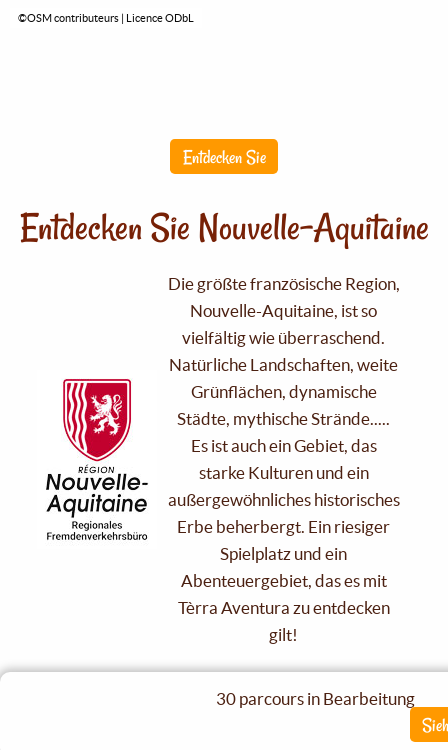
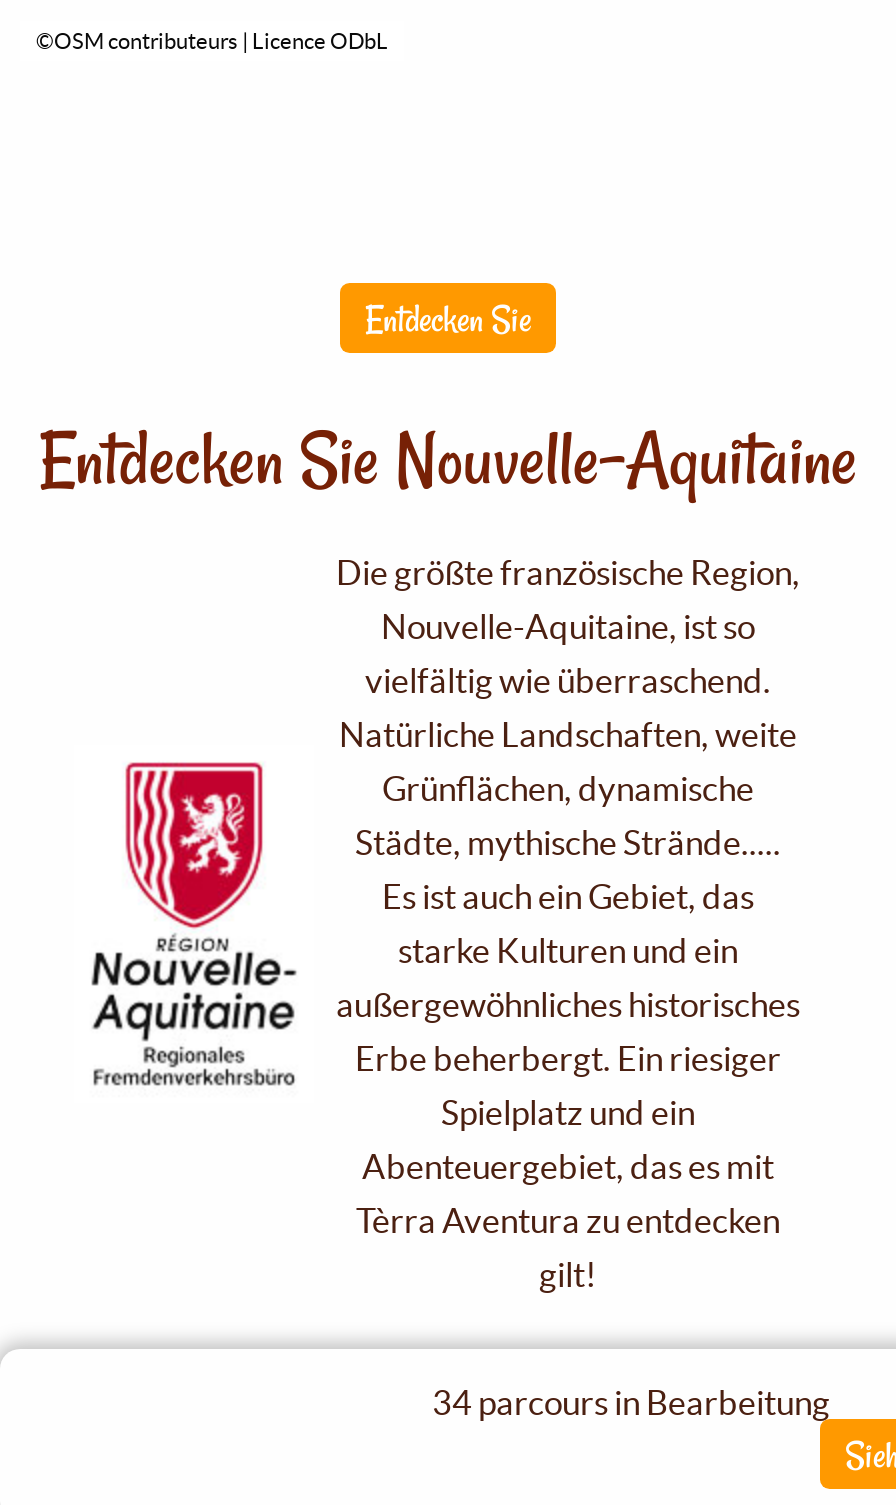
- 30 parcours in Bearbeitung
+ 34 parcours in Bearbeitung
